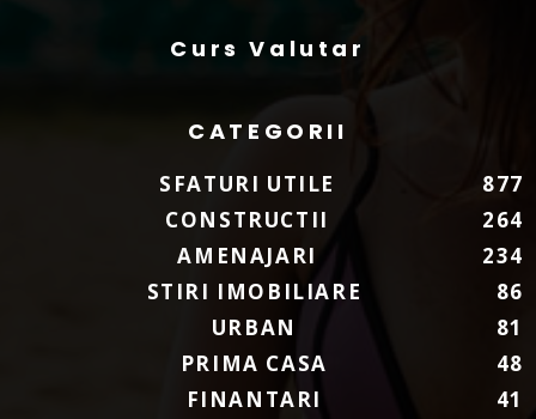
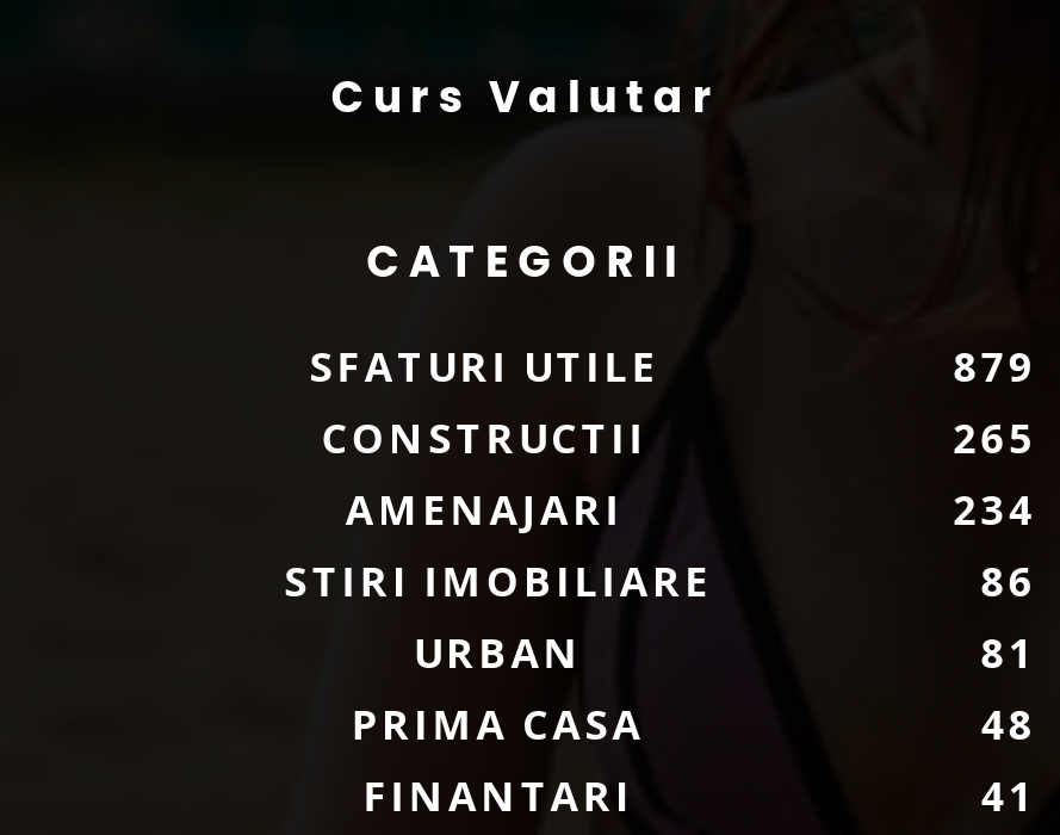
- 877
+ 879

- 264
+ 265
